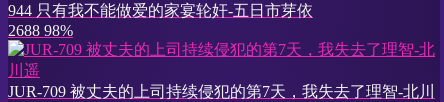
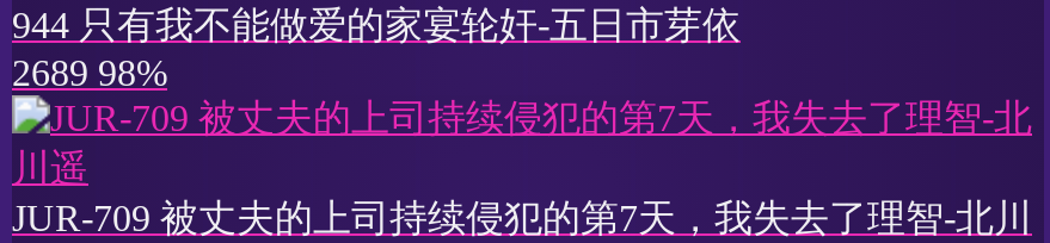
- 2688 98%
+ 2689 98%
